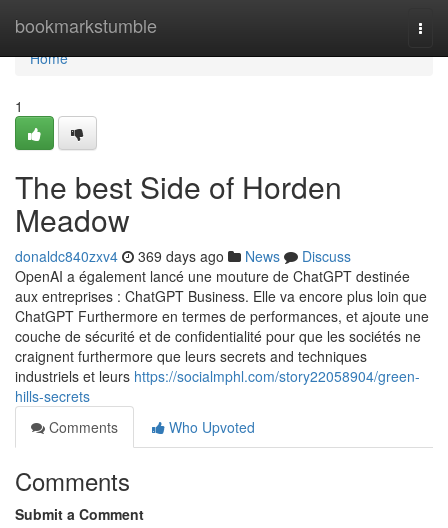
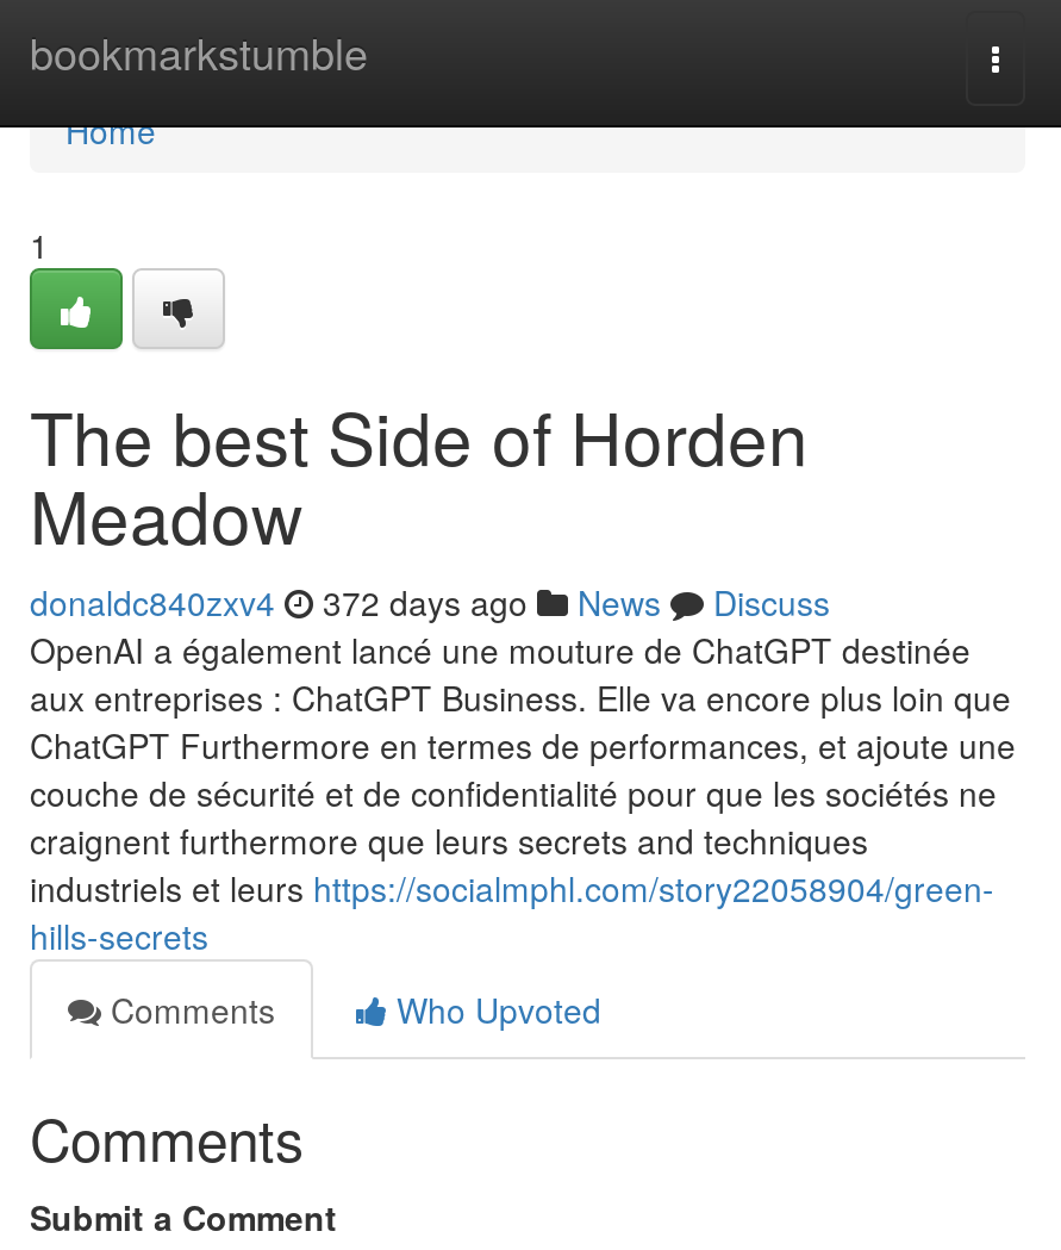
- donaldc840zxv4 369 days ago News Discuss
+ donaldc840zxv4 372 days ago News Discuss
